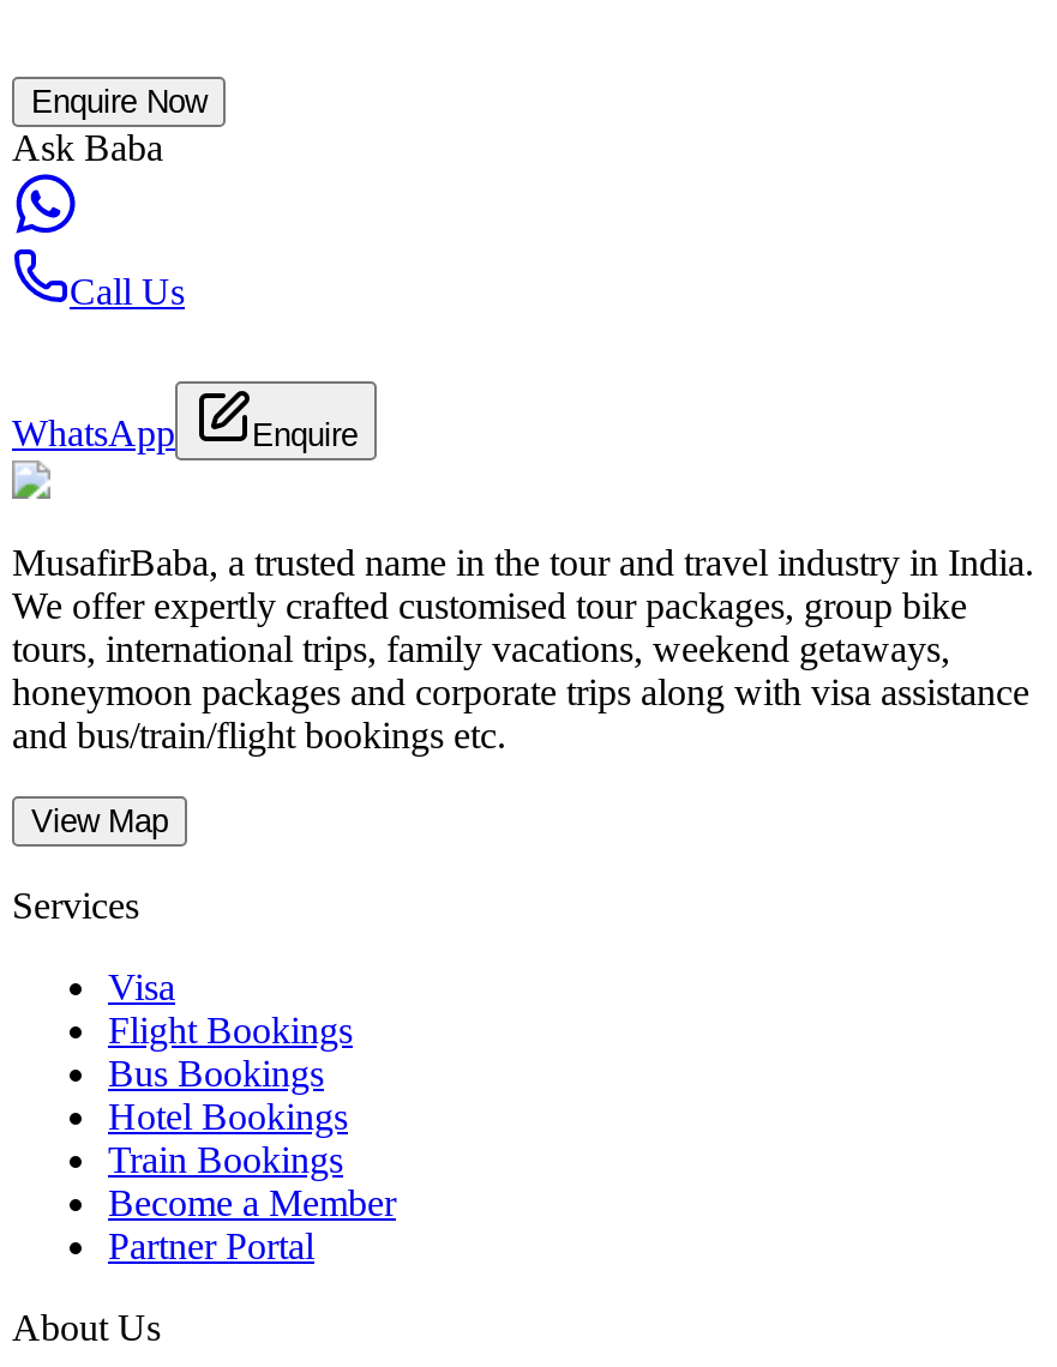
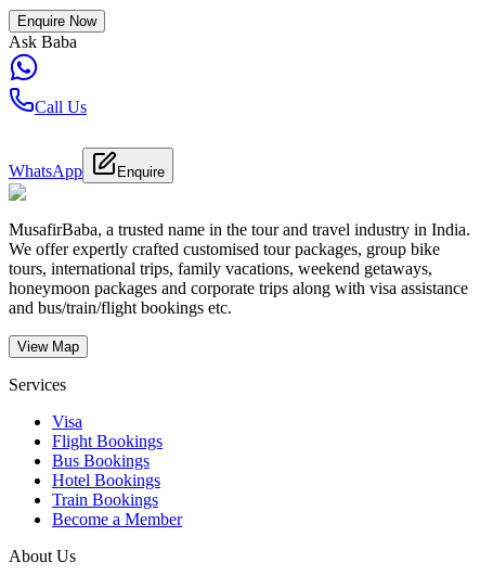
- Partner Portal
